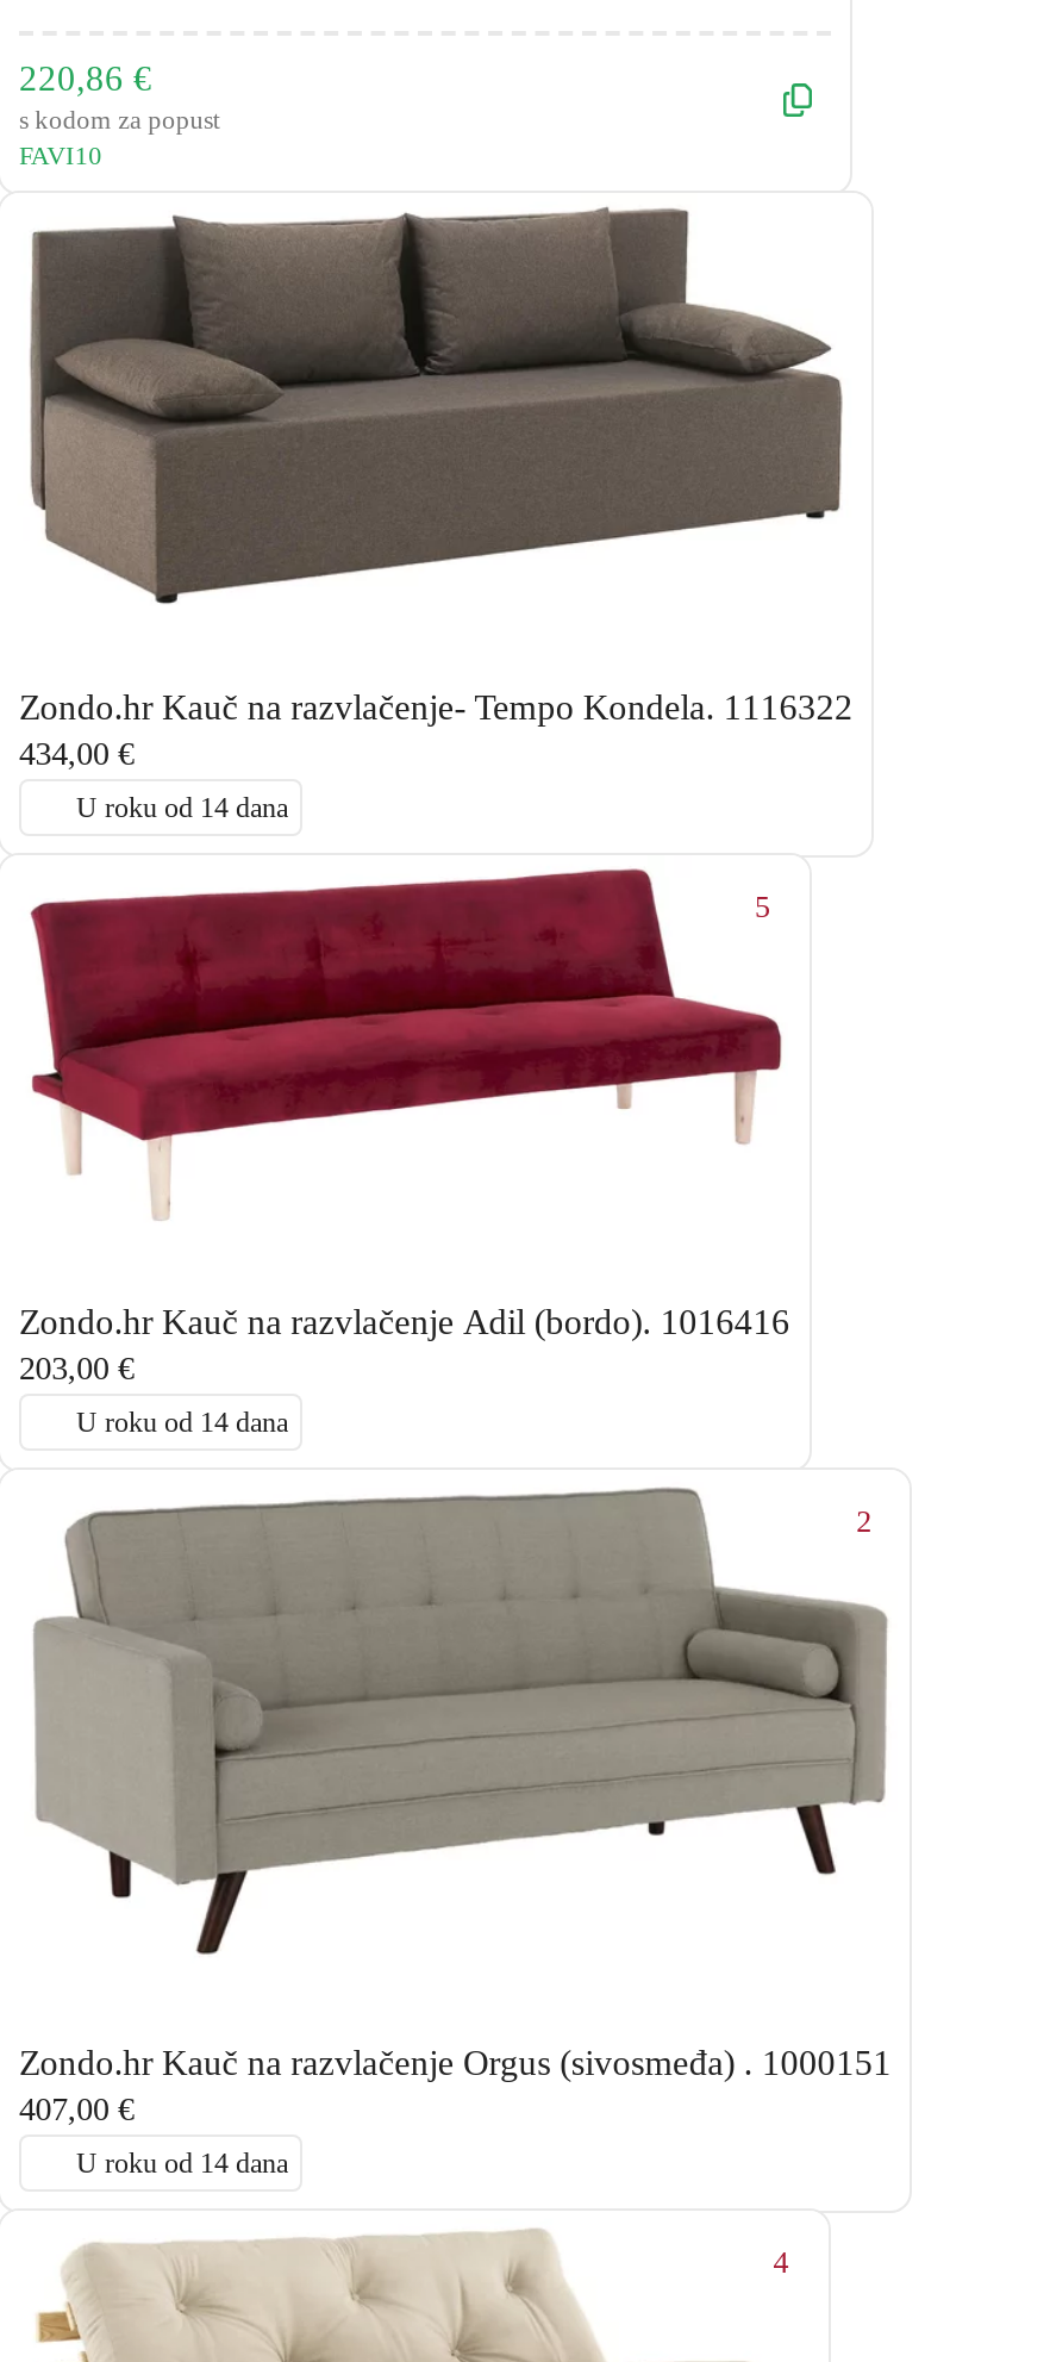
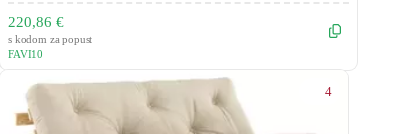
- [image]
- Zondo.hr Kauč na razvlačenje- Tempo Kondela. 1116322
- 434,00 €
- U roku od 14 dana
- 5

- [image]
- Zondo.hr Kauč na razvlačenje Adil (bordo). 1016416
- 203,00 €
- U roku od 14 dana
- 2

- [image]
- Zondo.hr Kauč na razvlačenje Orgus (sivosmeđa) . 1000151
- 407,00 €
- U roku od 14 dana
